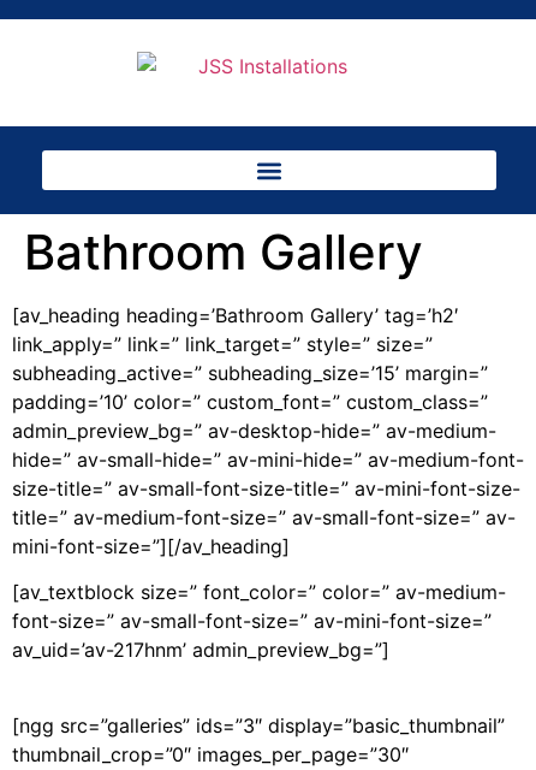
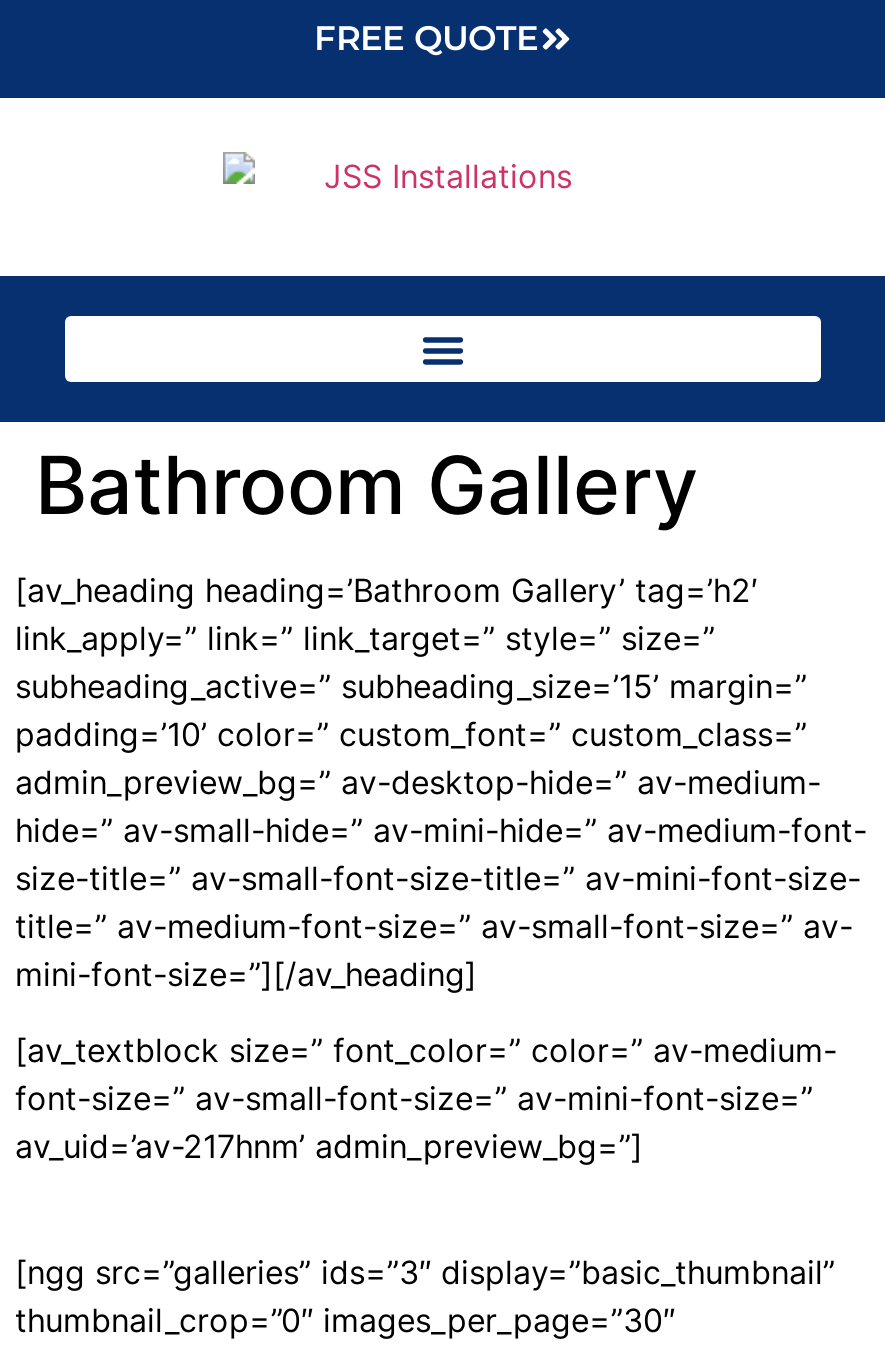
+ FREE QUOTE
